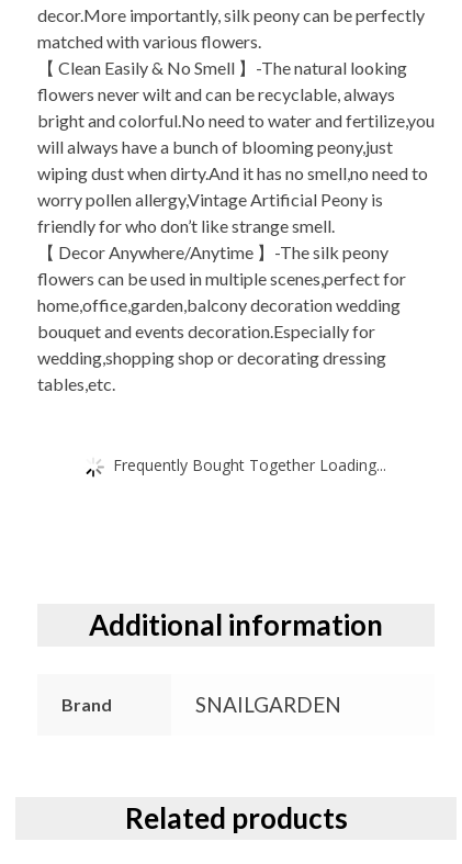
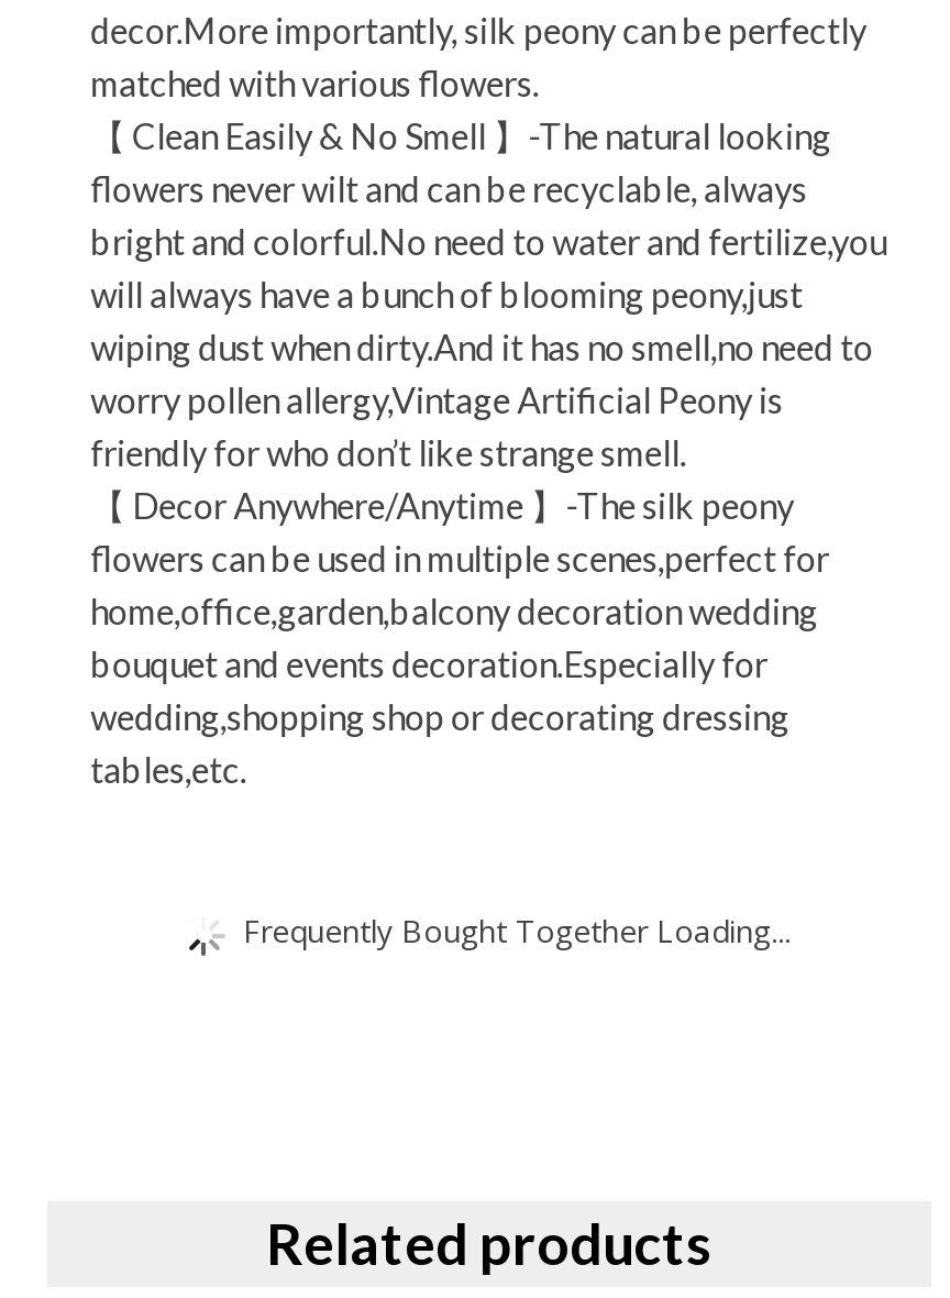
- Additional information
- Brand
- SNAILGARDEN
